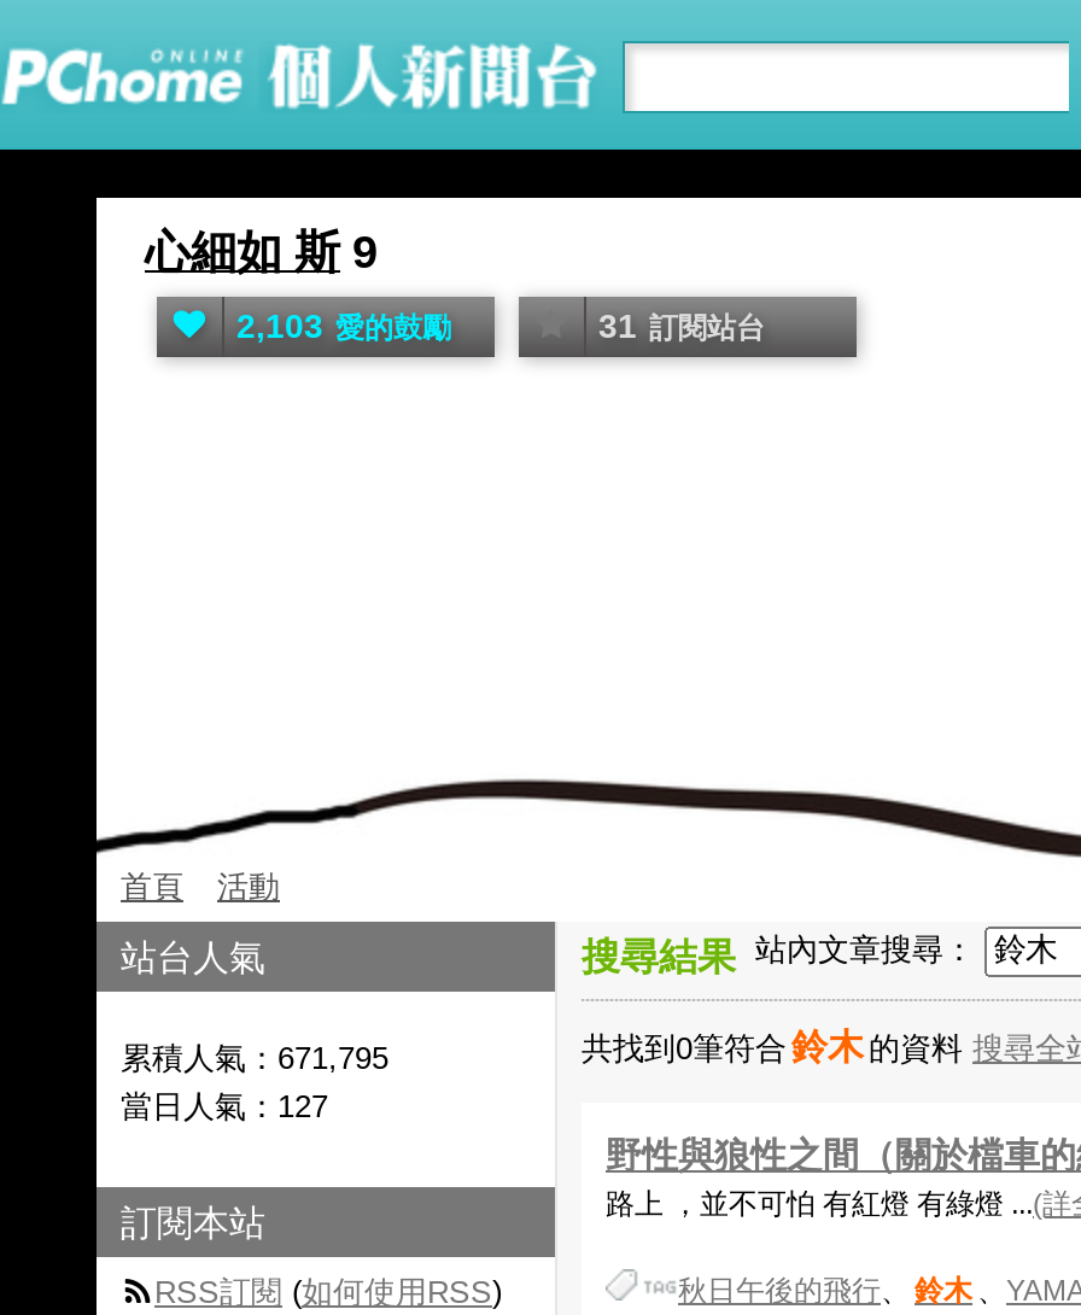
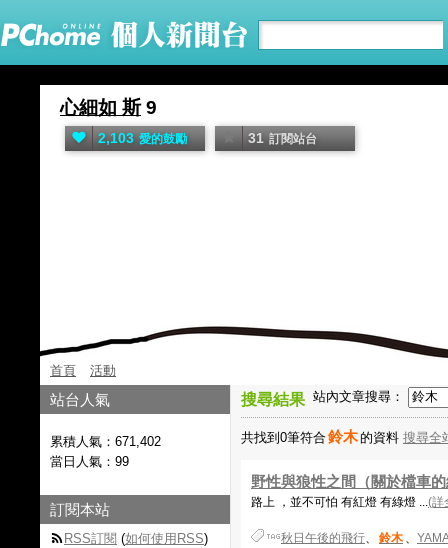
- 累積人氣：671,795
+ 累積人氣：671,402

- 當日人氣：127
+ 當日人氣：99
